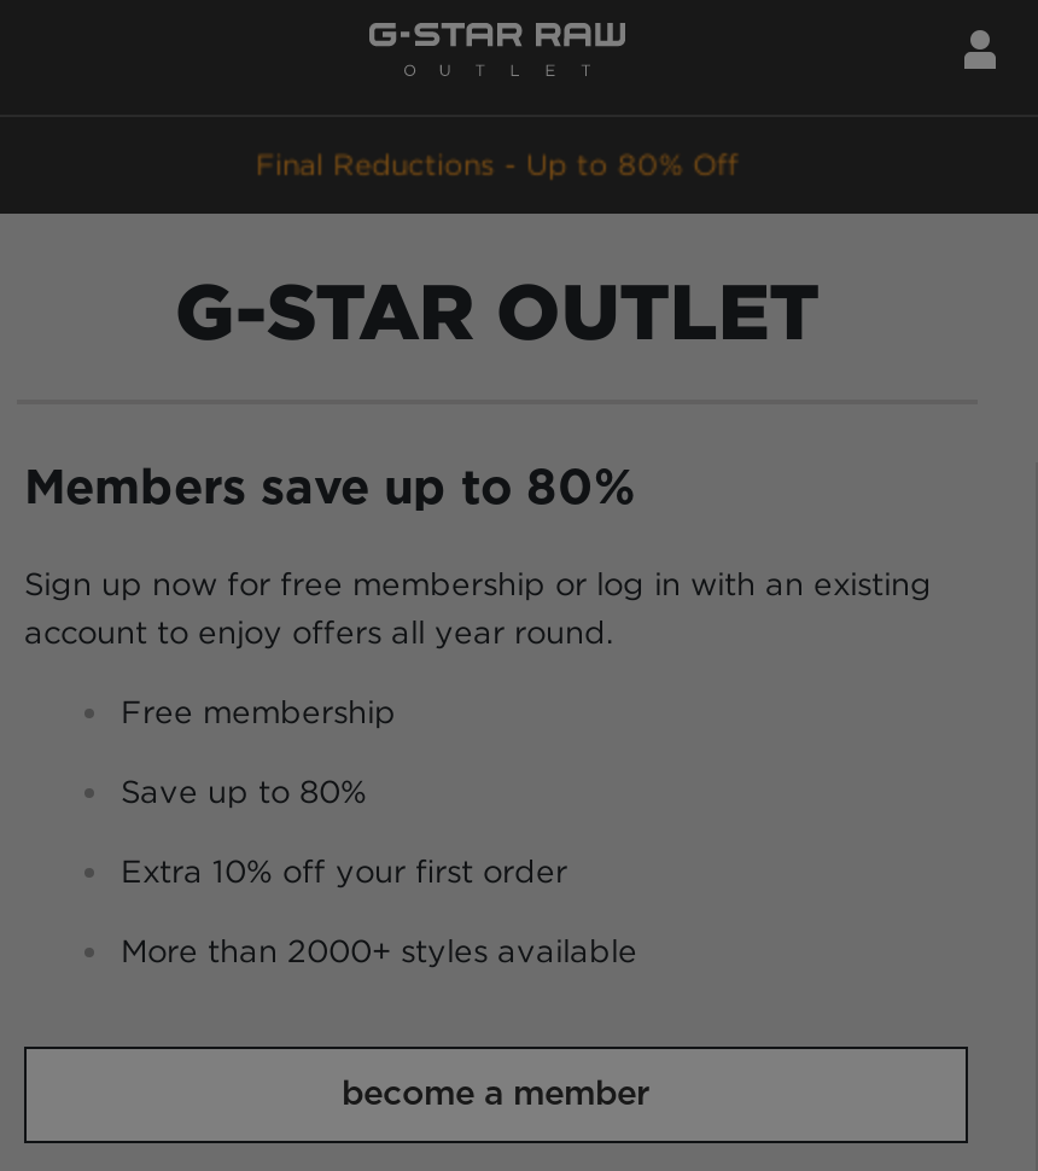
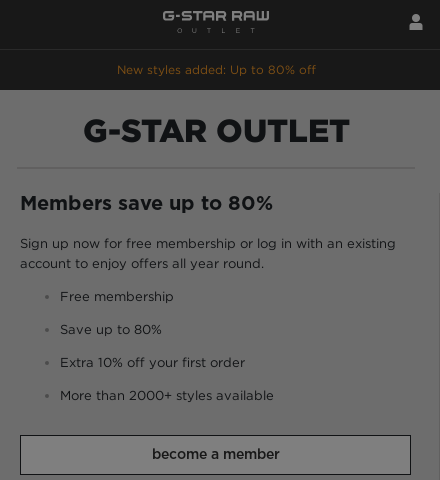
- Final Reductions - Up to 80% Off
+ New styles added: Up to 80% off
